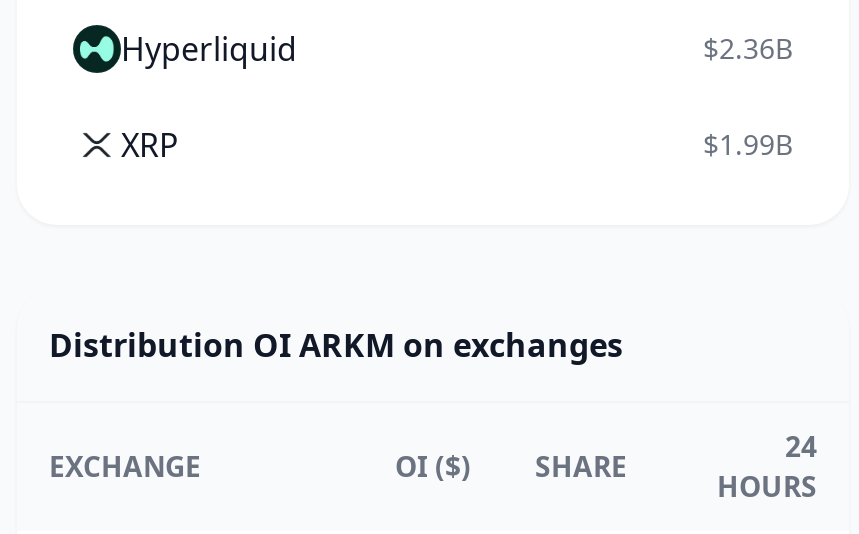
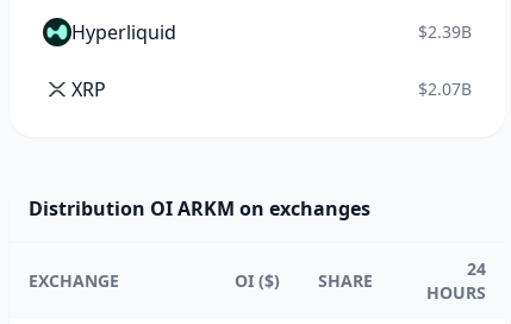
- $2.36B
+ $2.39B

- $1.99B
+ $2.07B
